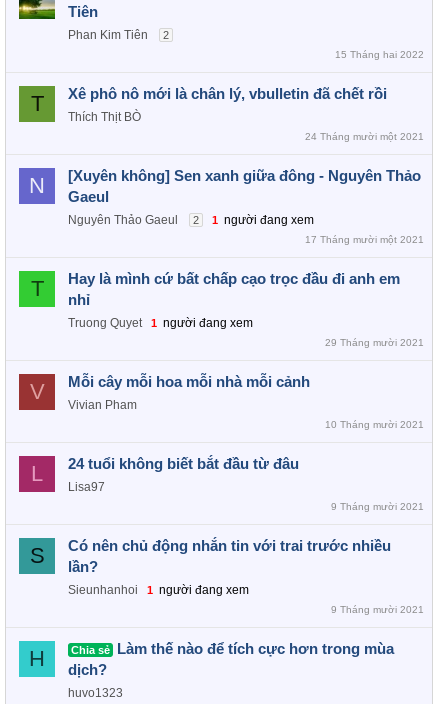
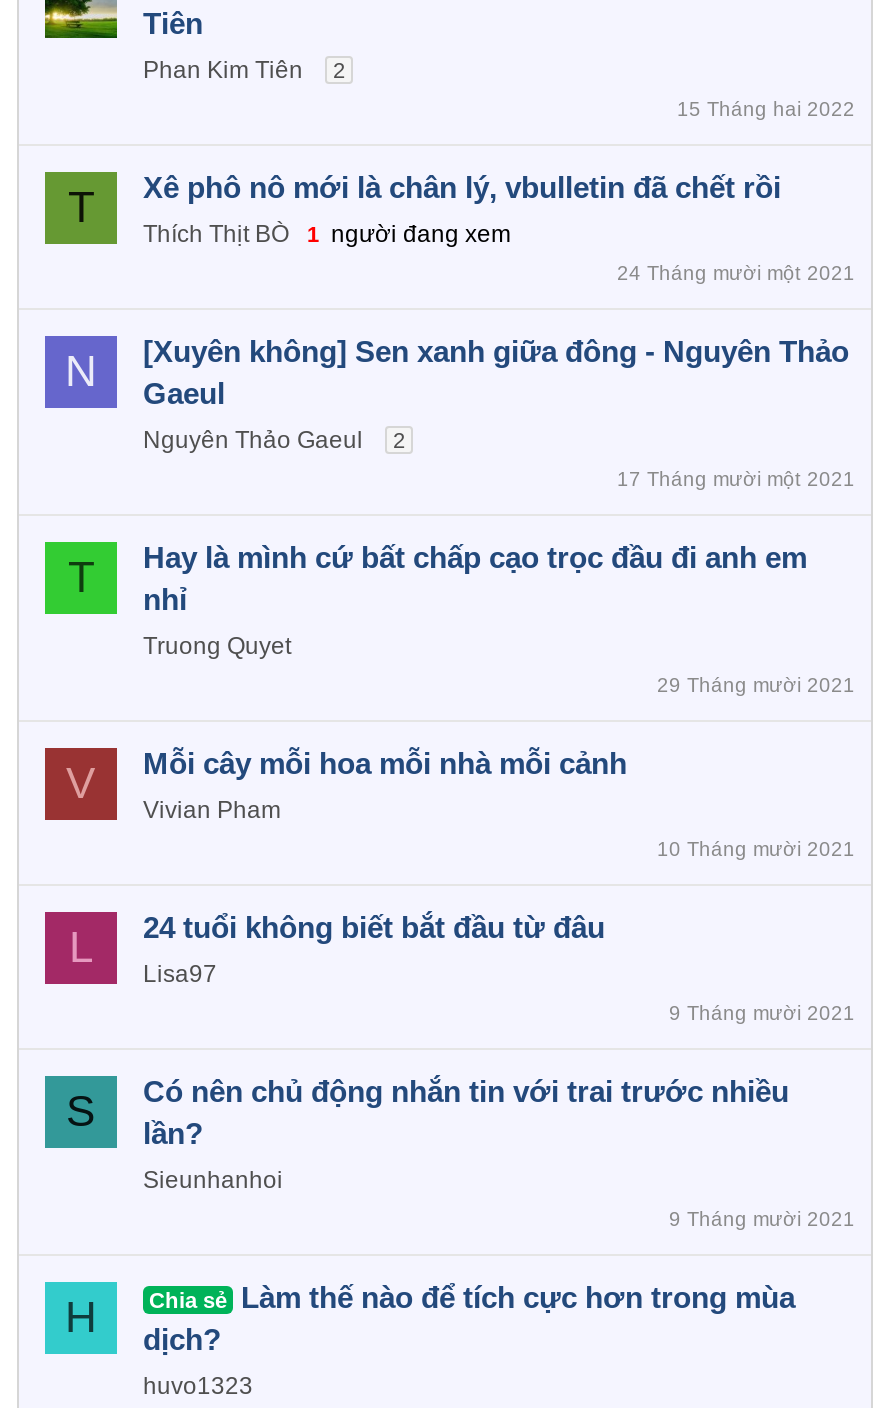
+ 1 người đang xem

- 1 người đang xem

- 1 người đang xem

- 1 người đang xem
